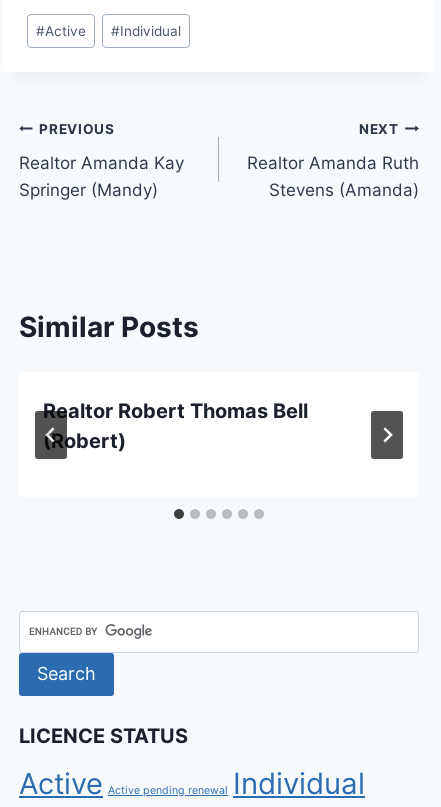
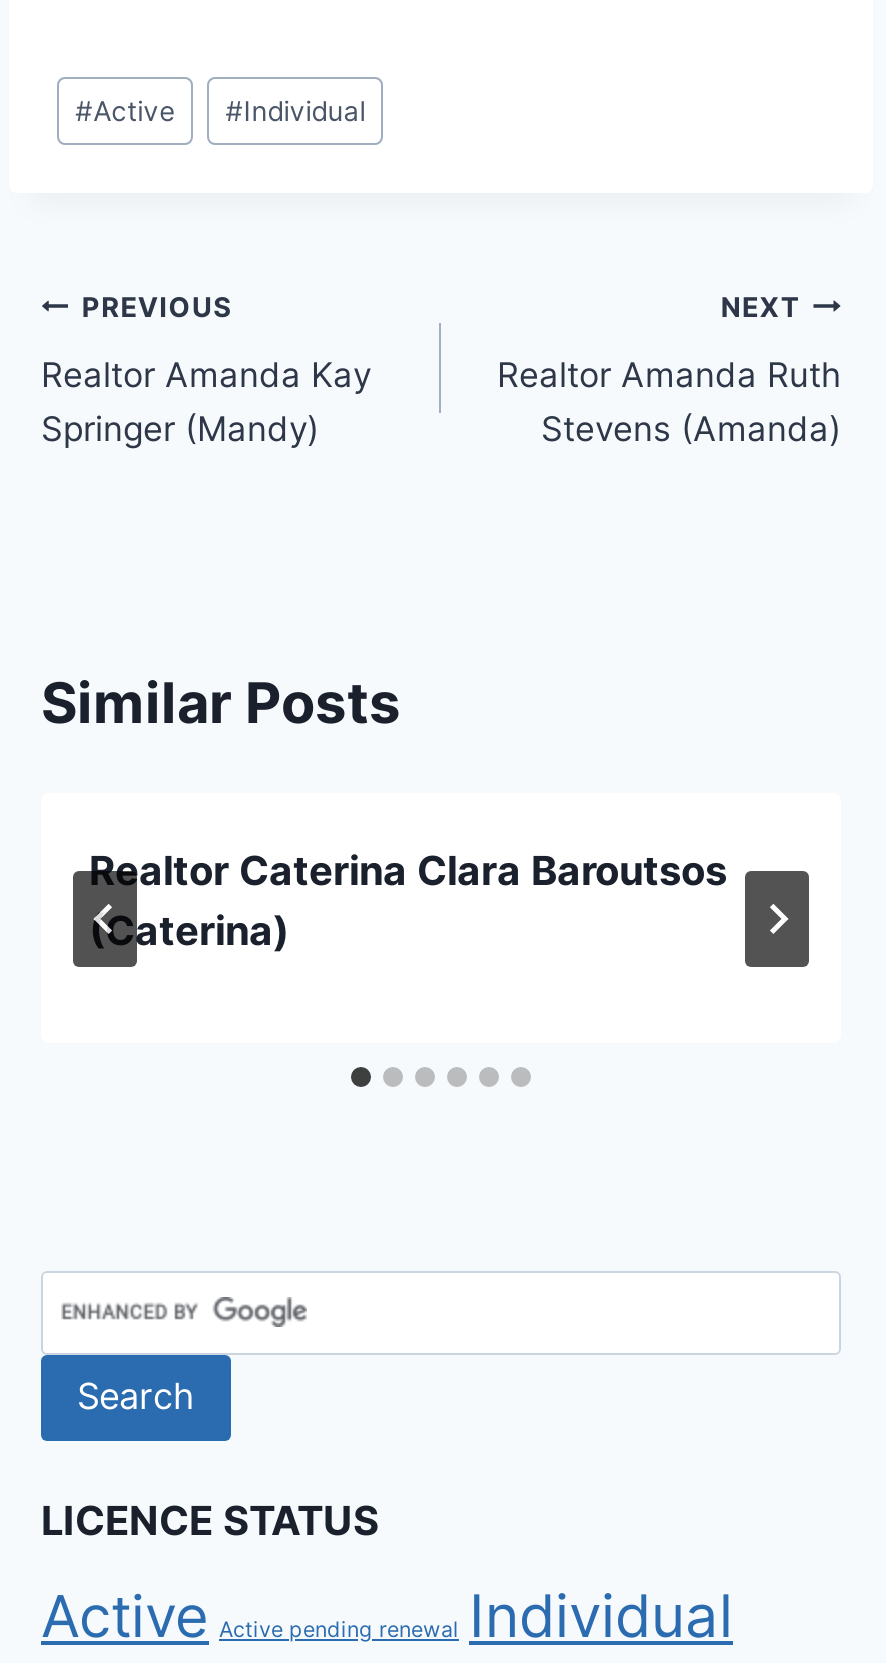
- Realtor Robert Thomas Bell
- (Robert)
+ Realtor Caterina Clara Baroutsos
+ (Caterina)
